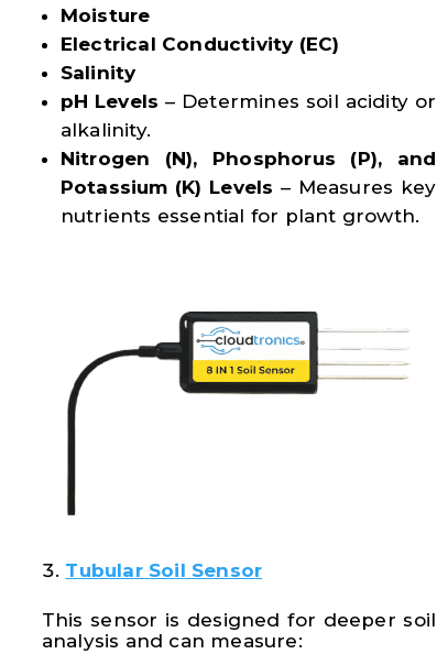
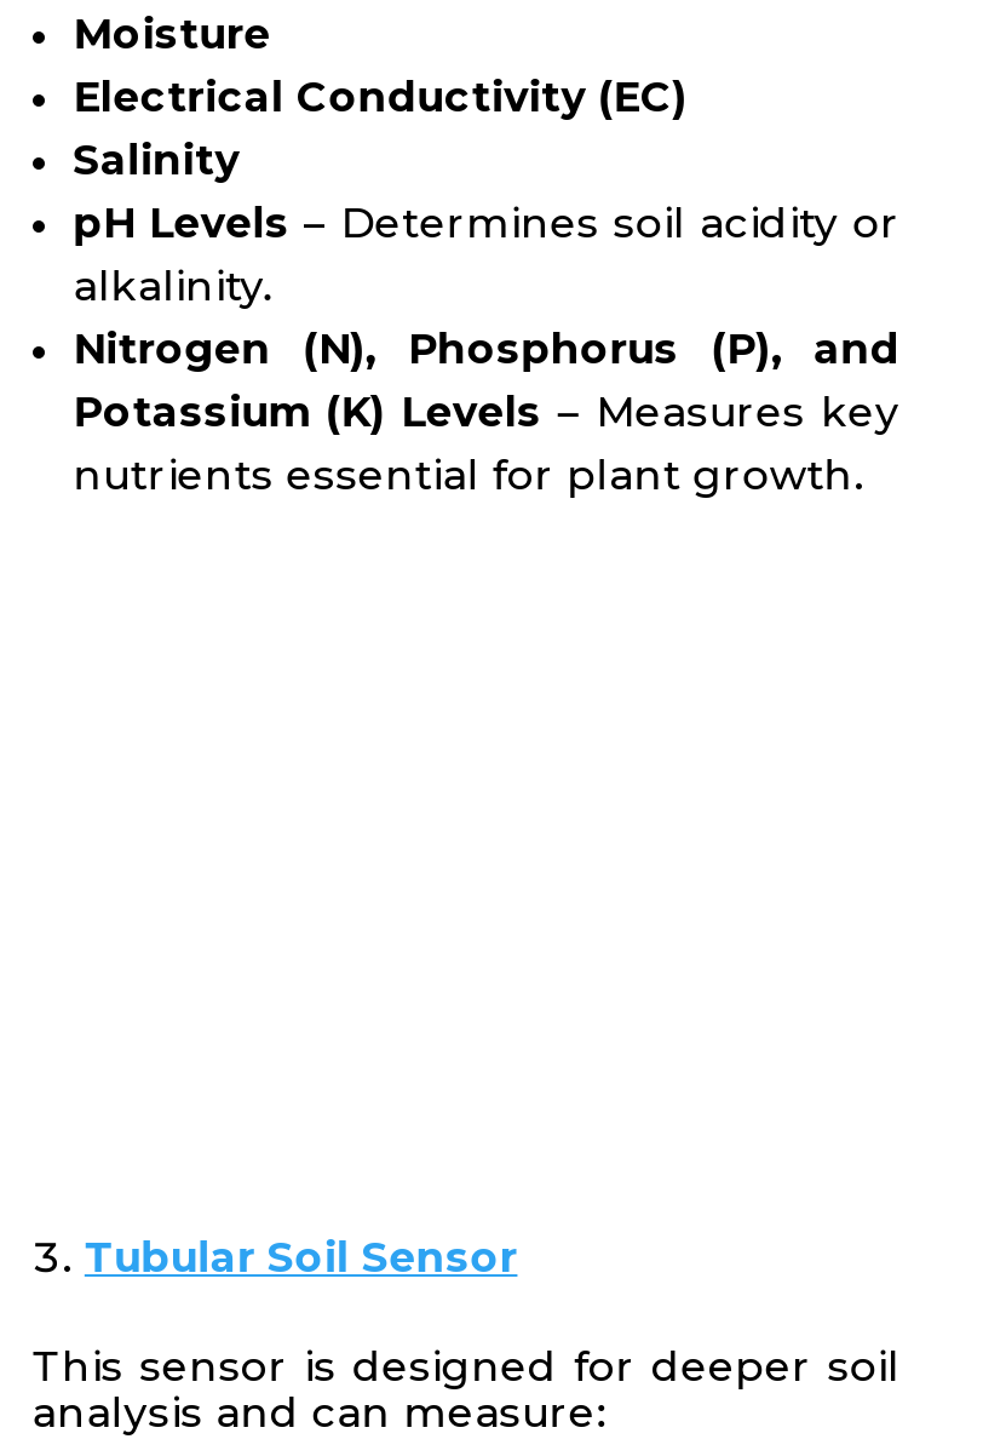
- [image]
